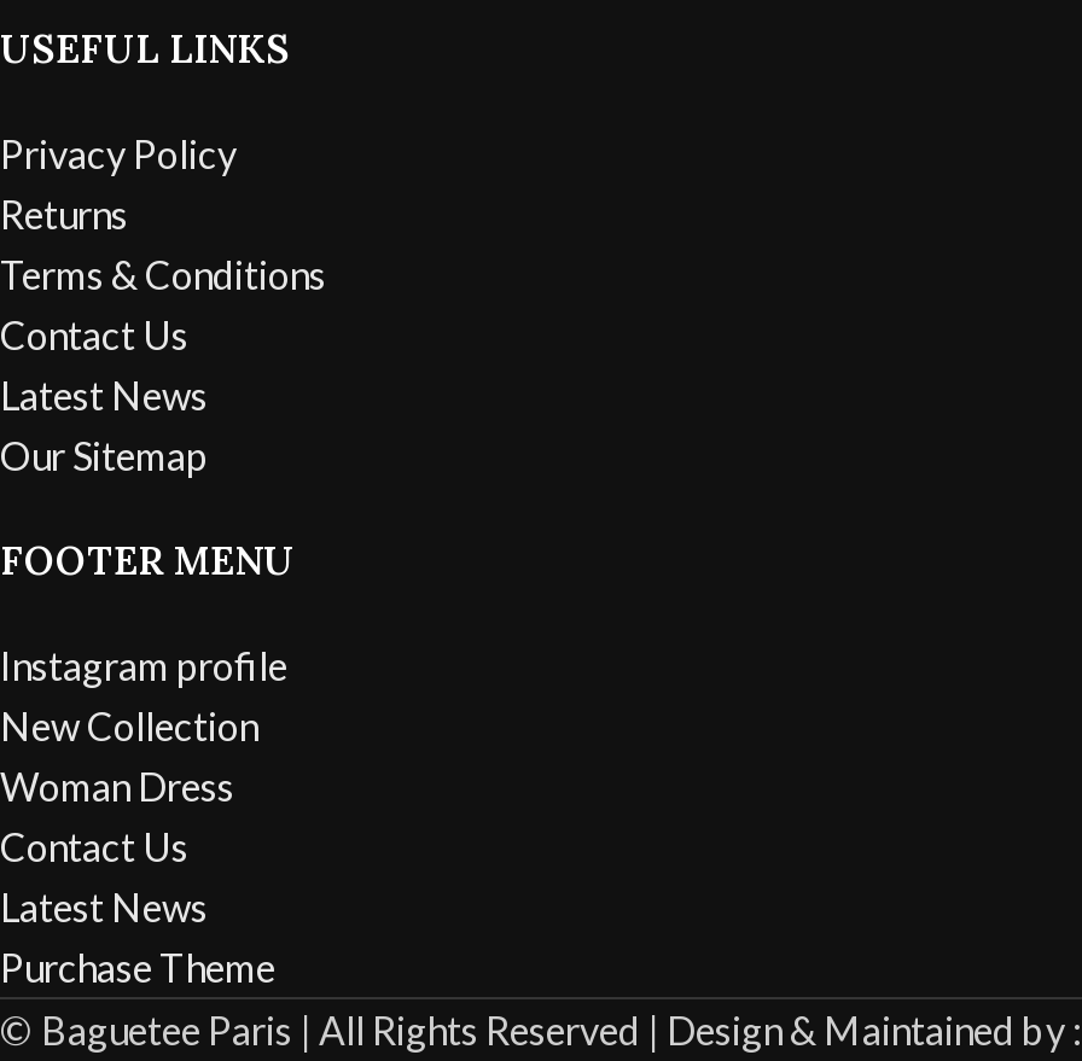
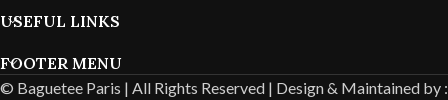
- Privacy Policy
- Returns
- Terms & Conditions
- Contact Us
- Latest News
- Our Sitemap

- Instagram profile
- New Collection
- Woman Dress
- Contact Us
- Latest News
- Purchase Theme
